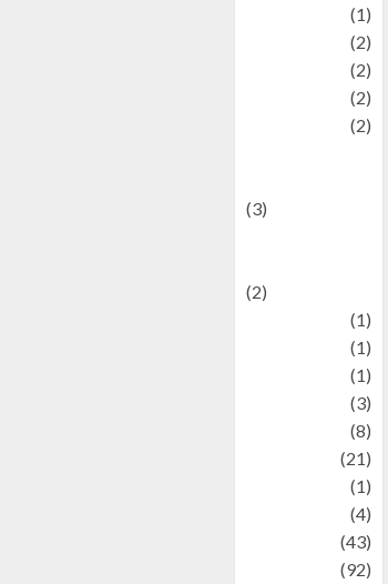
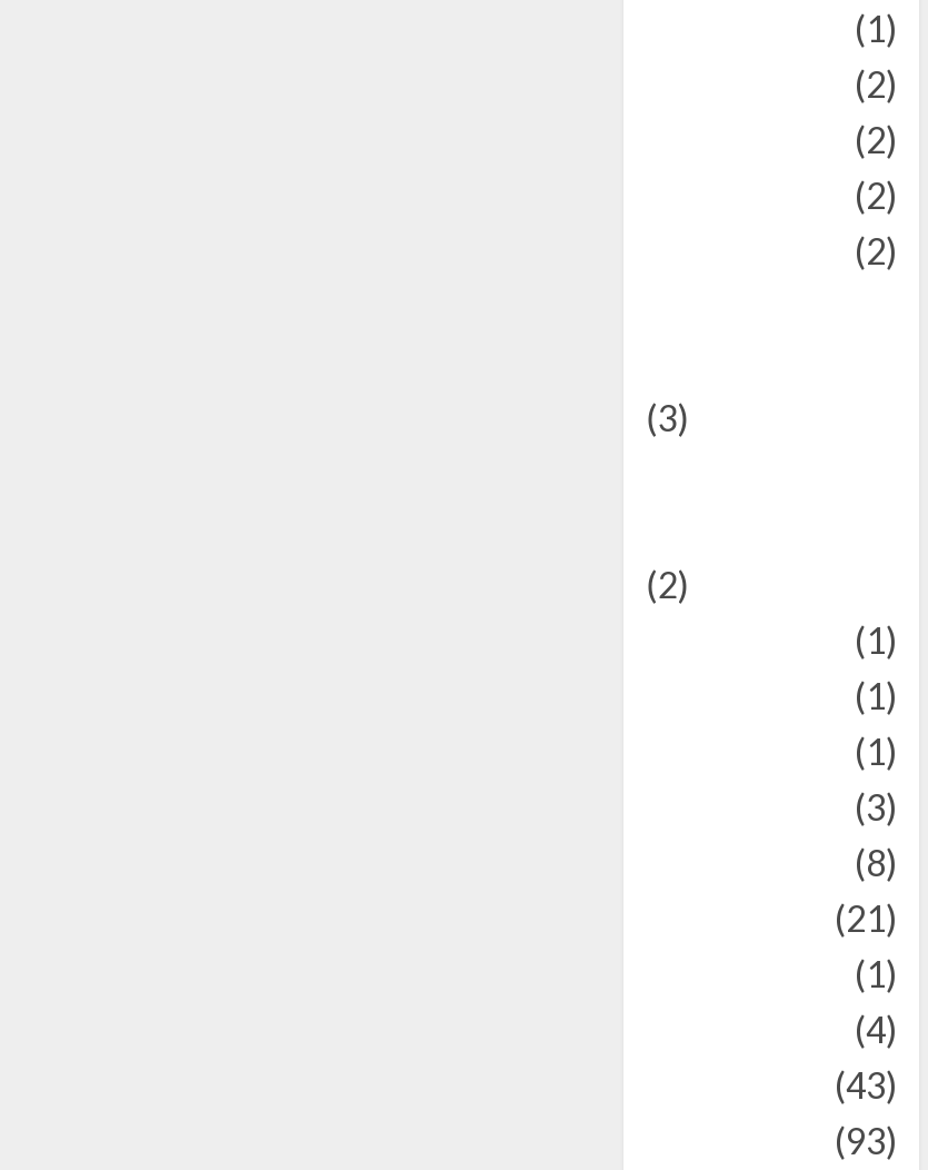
- (92)
+ (93)
